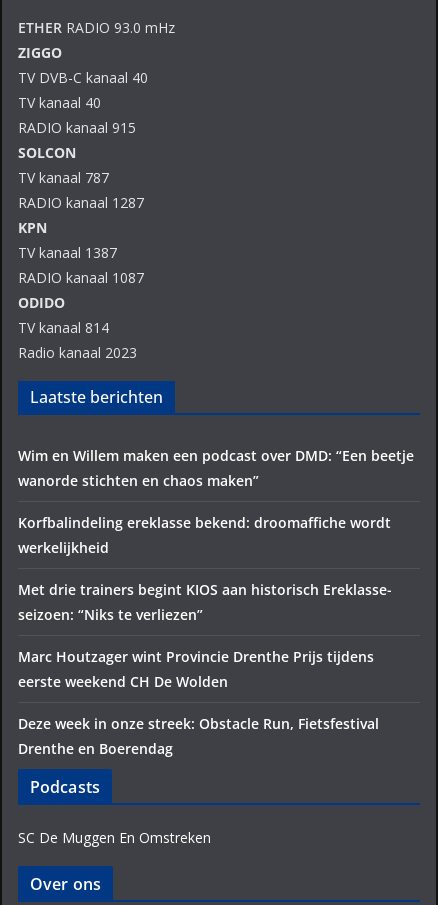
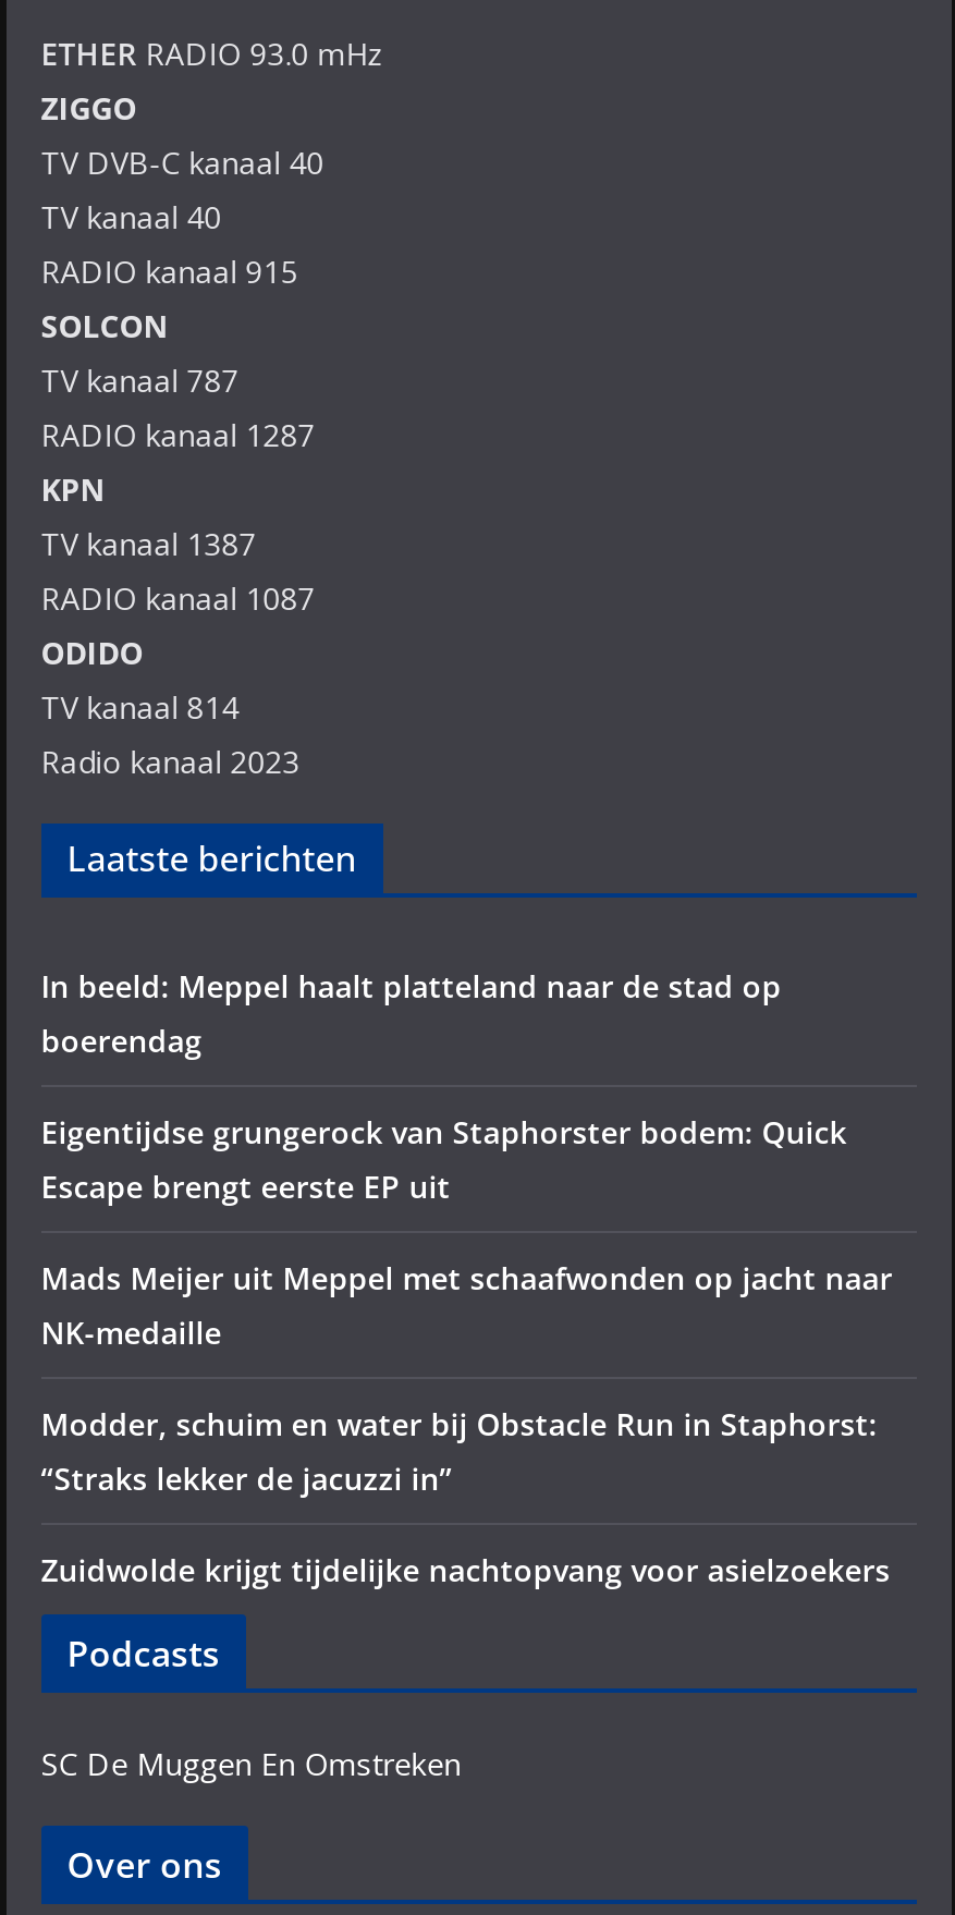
- Wim en Willem maken een podcast over DMD: “Een beetje
- wanorde stichten en chaos maken”
+ In beeld: Meppel haalt platteland naar de stad op
+ boerendag

- Korfbalindeling ereklasse bekend: droomaffiche wordt
- werkelijkheid
+ Eigentijdse grungerock van Staphorster bodem: Quick
+ Escape brengt eerste EP uit

- Met drie trainers begint KIOS aan historisch Ereklasse-
- seizoen: “Niks te verliezen”
+ Mads Meijer uit Meppel met schaafwonden op jacht naar
+ NK-medaille

- Marc Houtzager wint Provincie Drenthe Prijs tijdens
- eerste weekend CH De Wolden
+ Modder, schuim en water bij Obstacle Run in Staphorst:
+ “Straks lekker de jacuzzi in”

- Deze week in onze streek: Obstacle Run, Fietsfestival
- Drenthe en Boerendag
+ Zuidwolde krijgt tijdelijke nachtopvang voor asielzoekers
